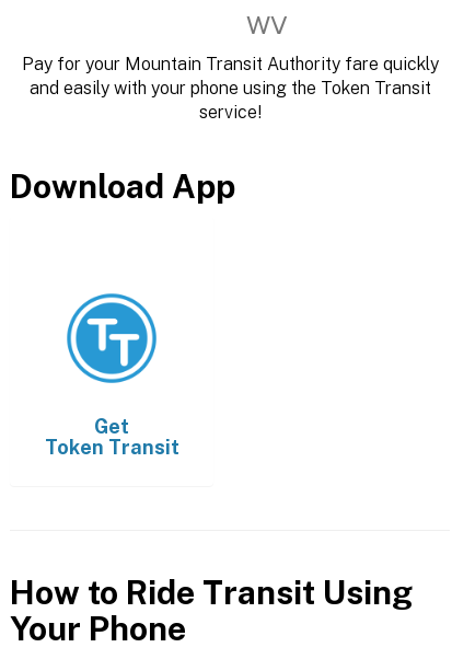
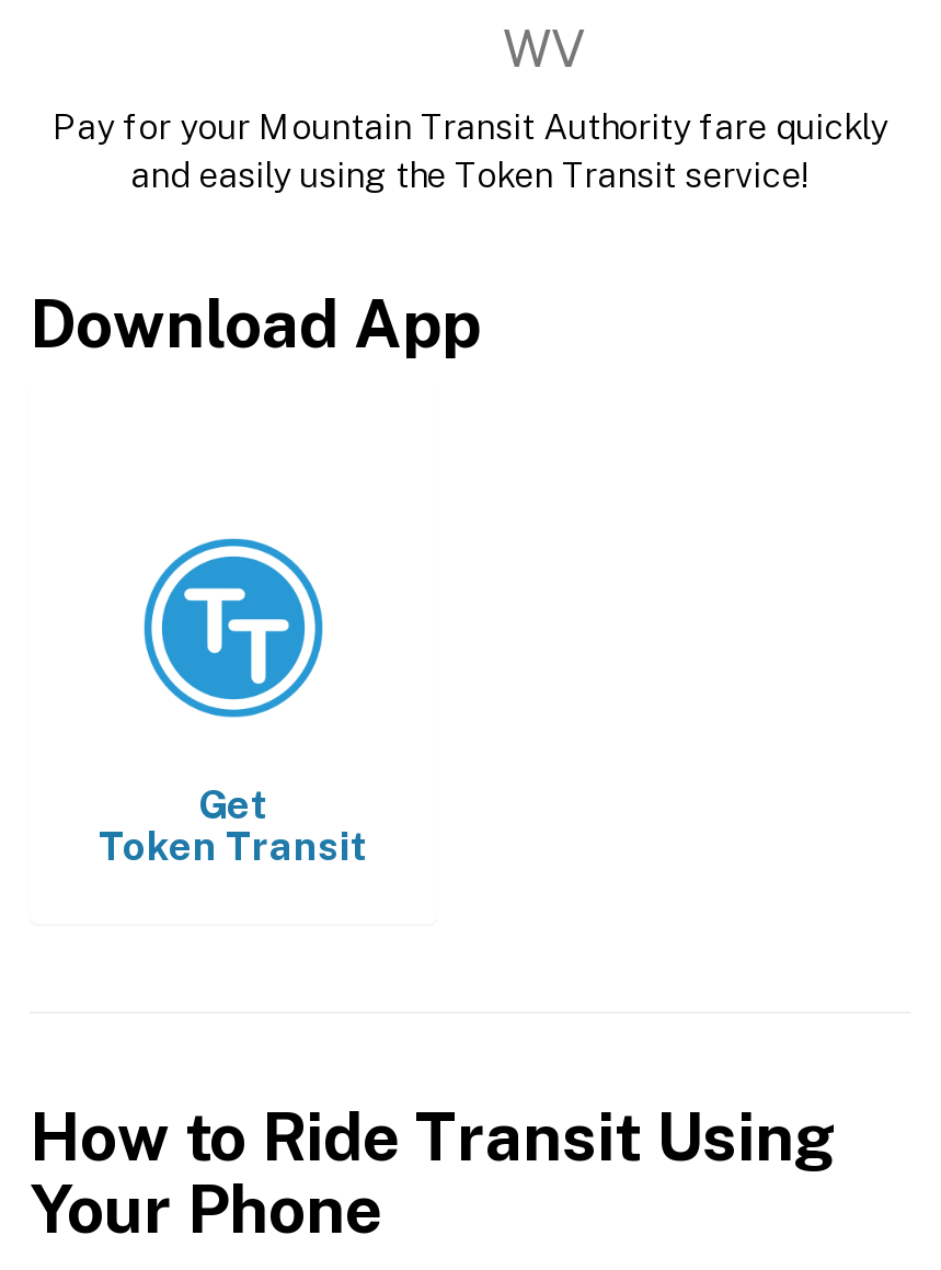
- and easily with your phone using the Token Transit
- service!
+ and easily using the Token Transit service!
